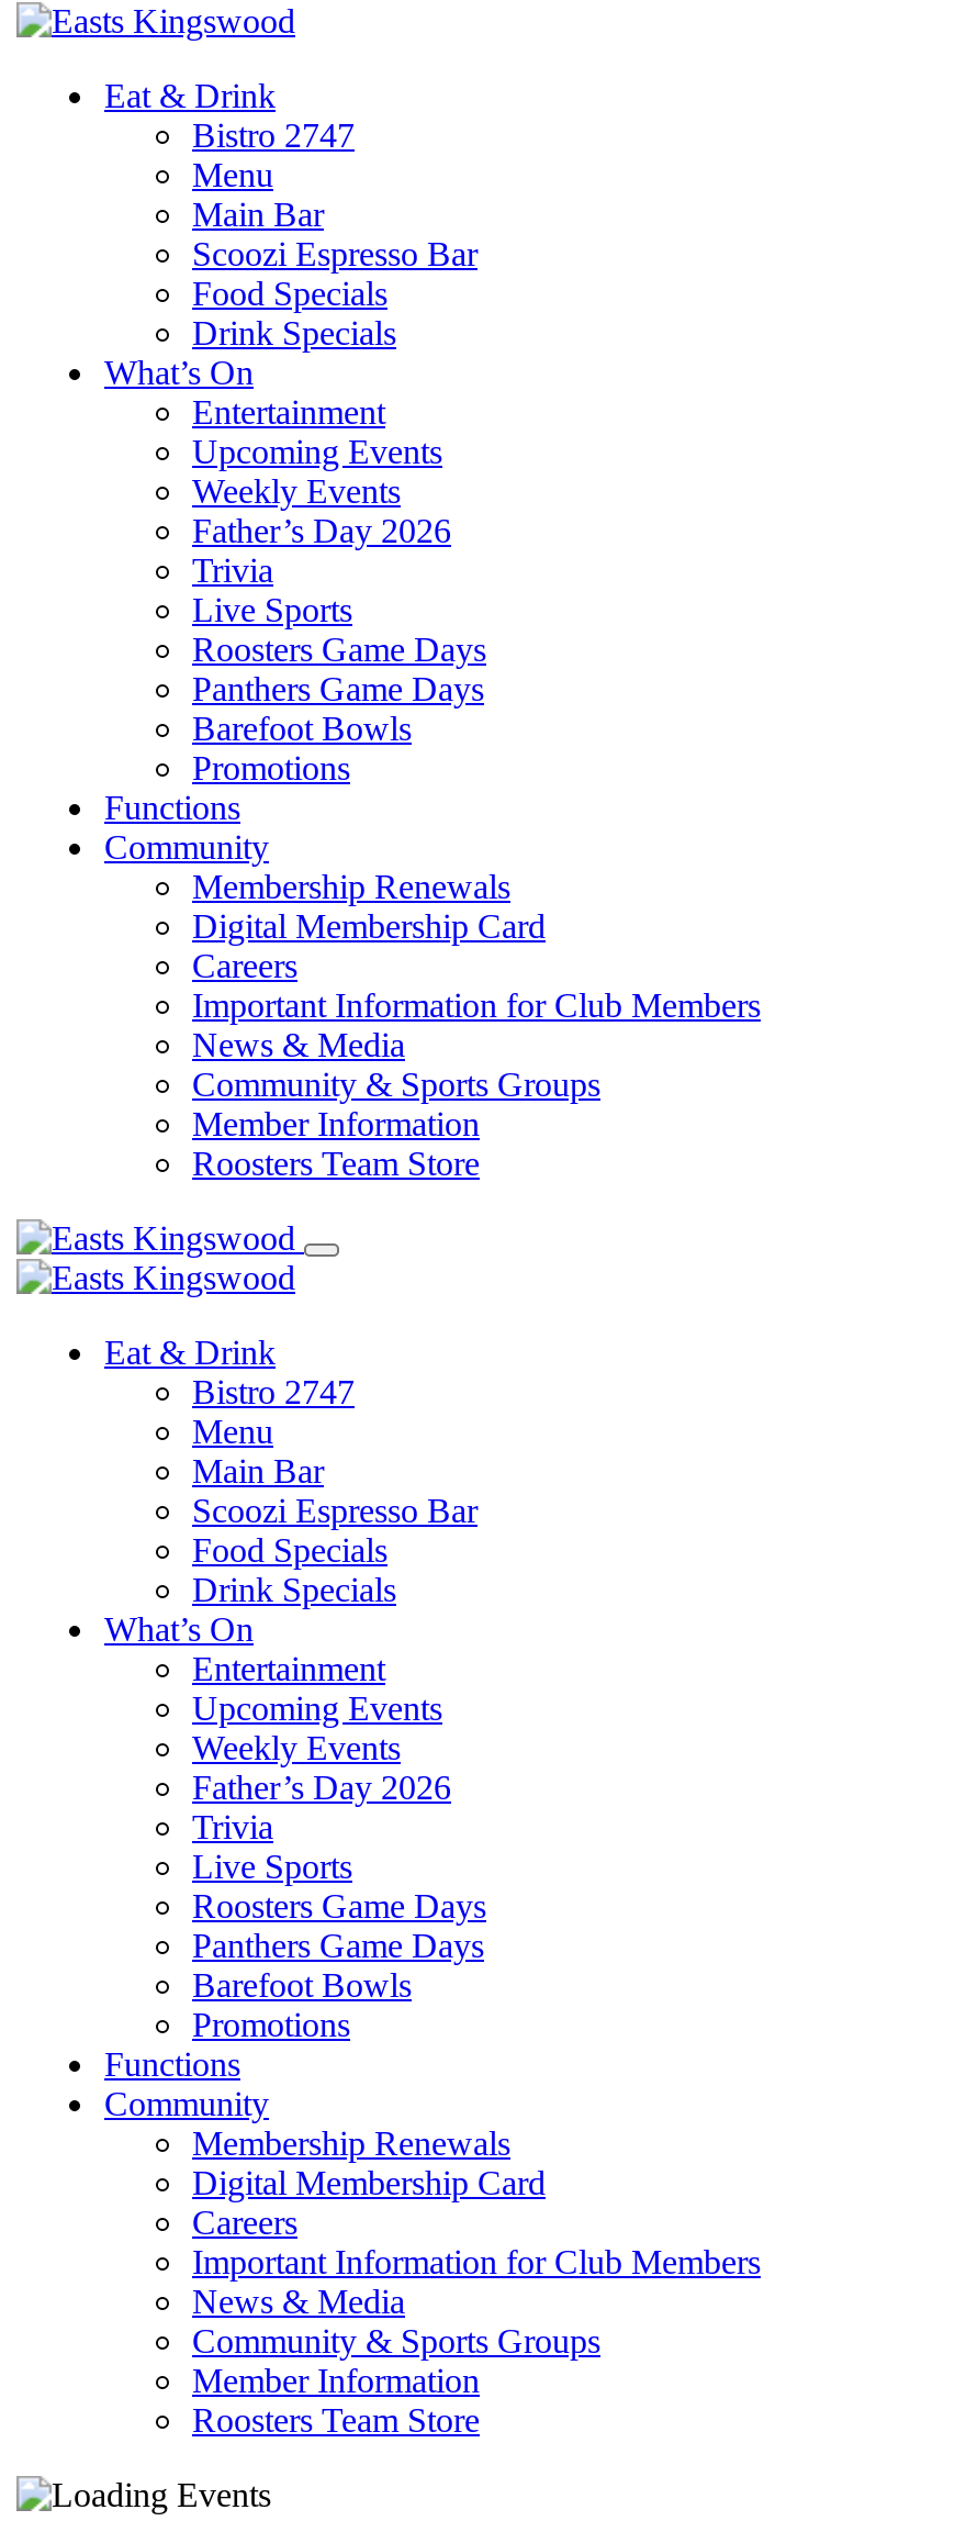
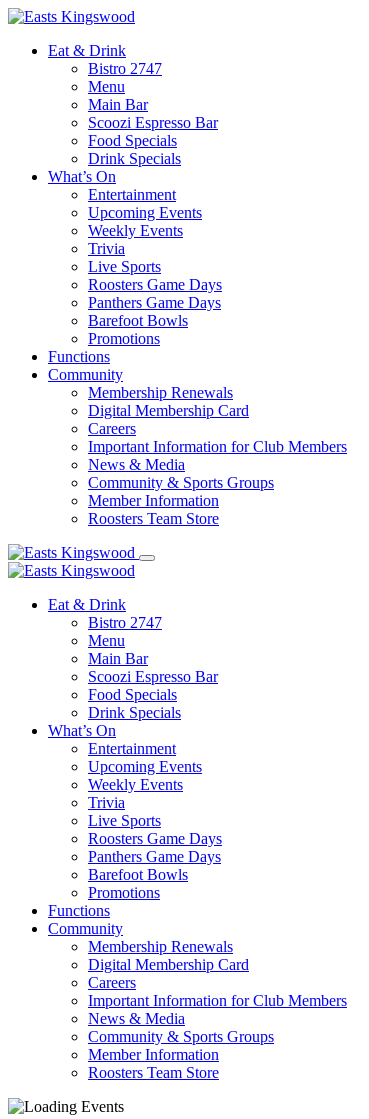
- Father’s Day 2026

- Father’s Day 2026
